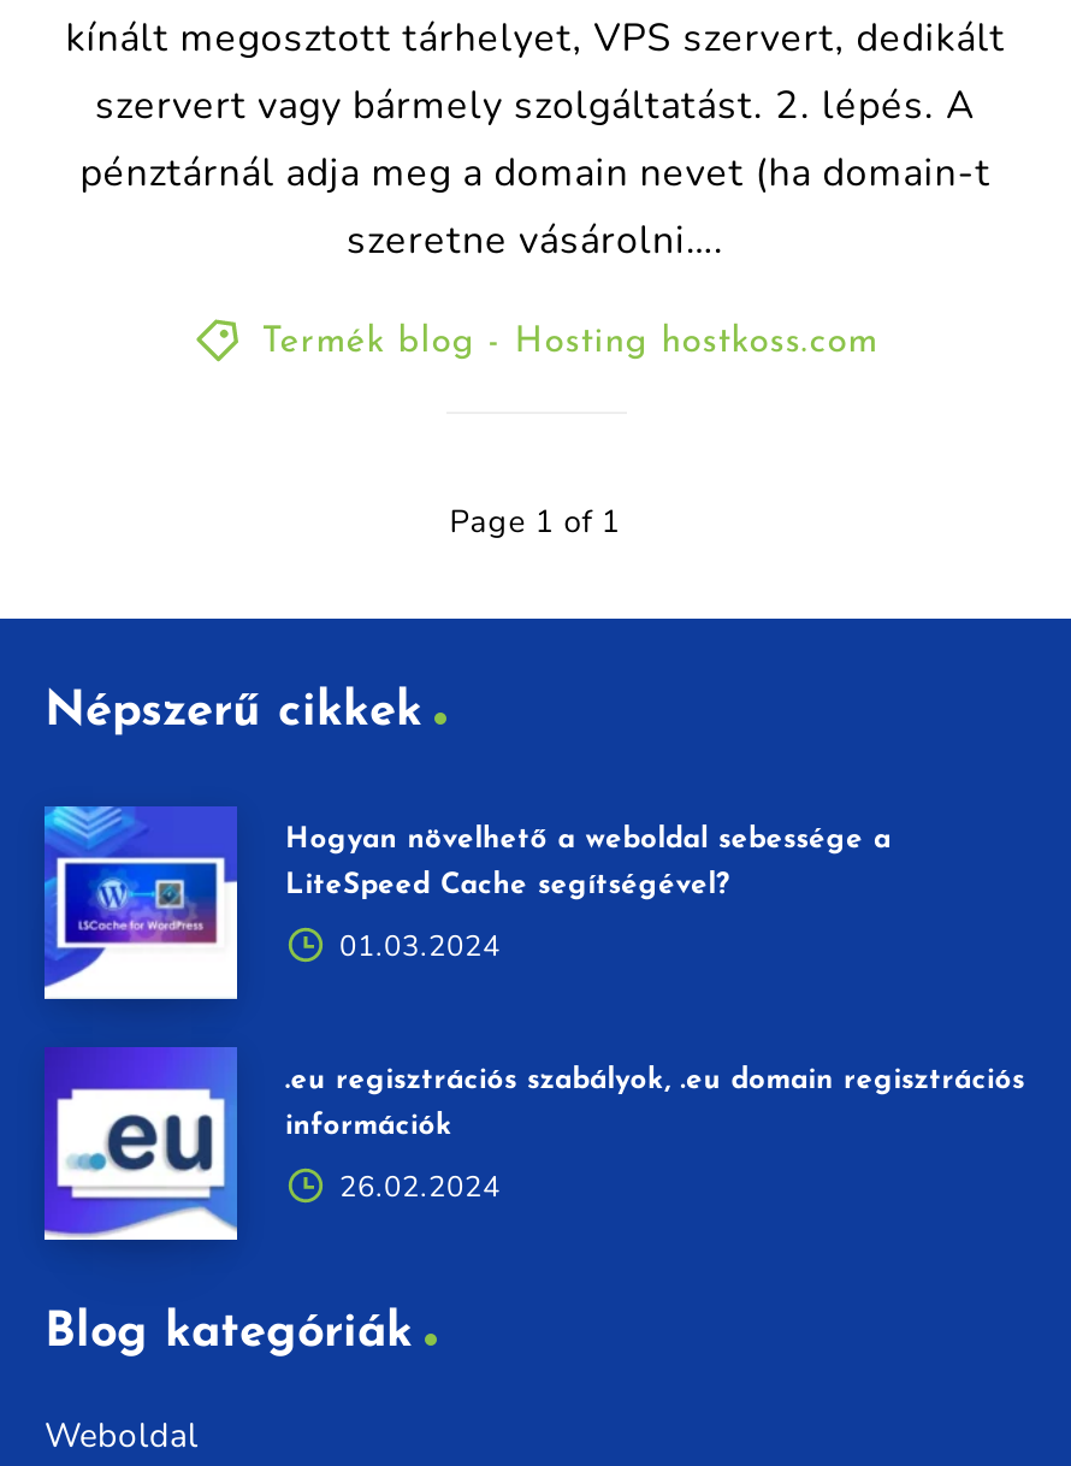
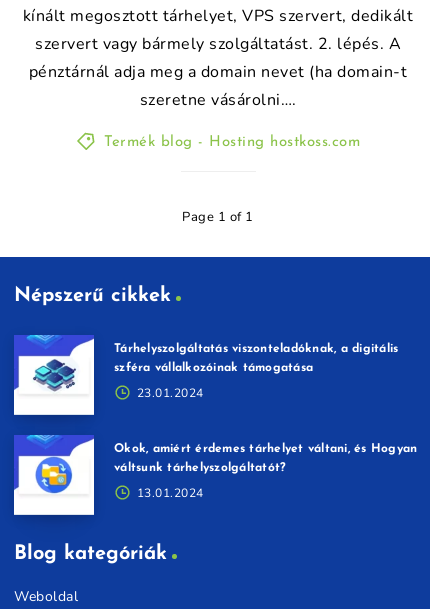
- [image]
- Hogyan növelhető a weboldal sebessége a
+ [image]
+ Tárhelyszolgáltatás viszonteladóknak, a digitális

- LiteSpeed Cache segítségével?
+ szféra vállalkozóinak támogatása

- 01.03.2024
+ 23.01.2024

- [image]
- .eu regisztrációs szabályok, .eu domain regisztrációs
+ [image]
+ Okok, amiért érdemes tárhelyet váltani, és Hogyan

- információk
+ váltsunk tárhelyszolgáltatót?

- 26.02.2024
+ 13.01.2024
